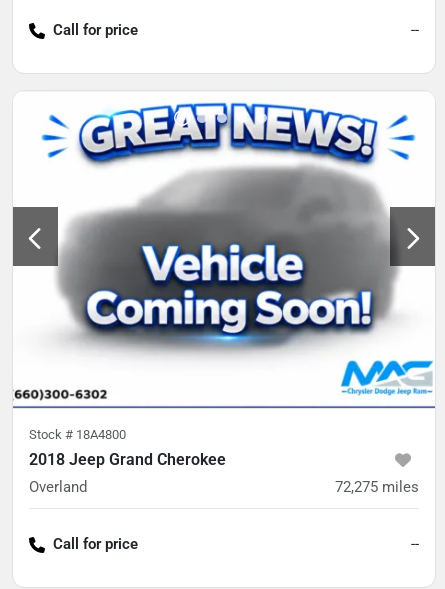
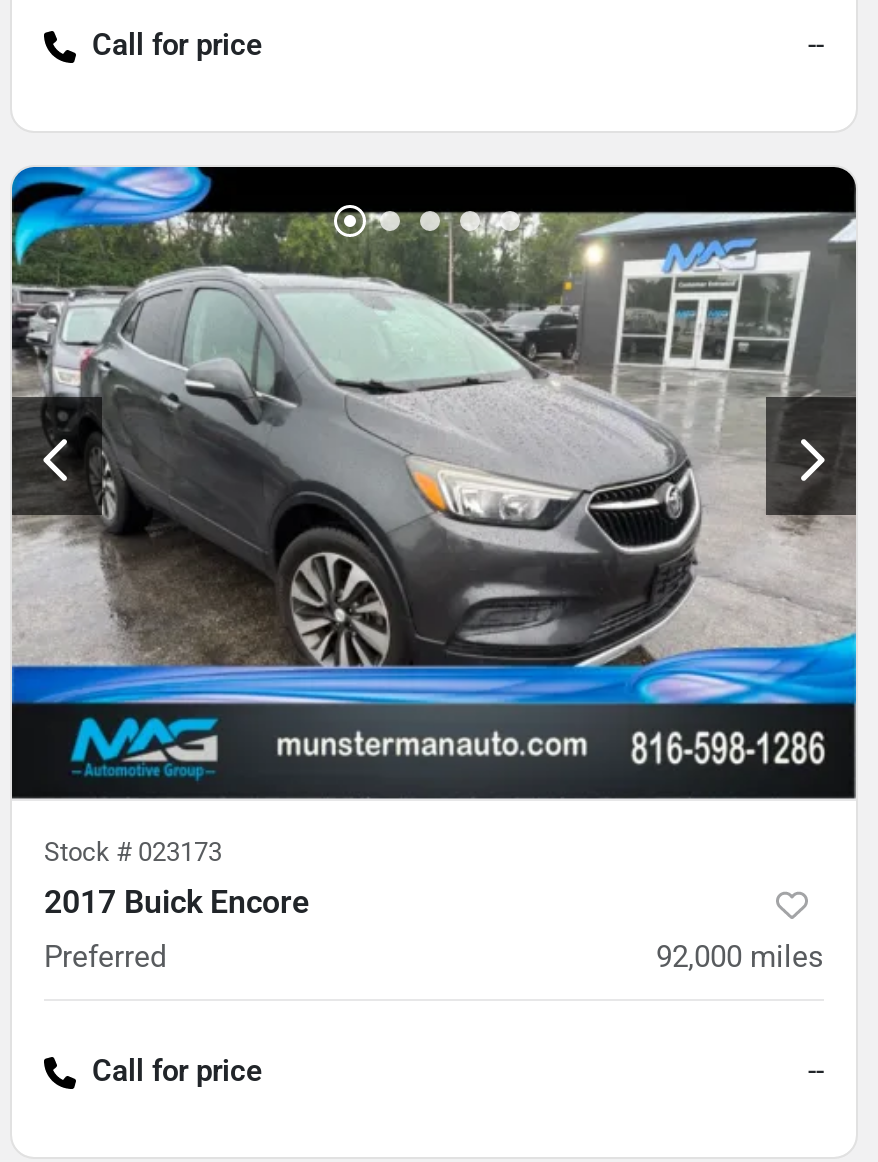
- [image]
- Stock #18A4800
- 2018 Jeep Grand Cherokee
+ [image]
+ Stock #023173
+ 2017 Buick Encore

- Overland
- 72,275 miles
+ Preferred
+ 92,000 miles
